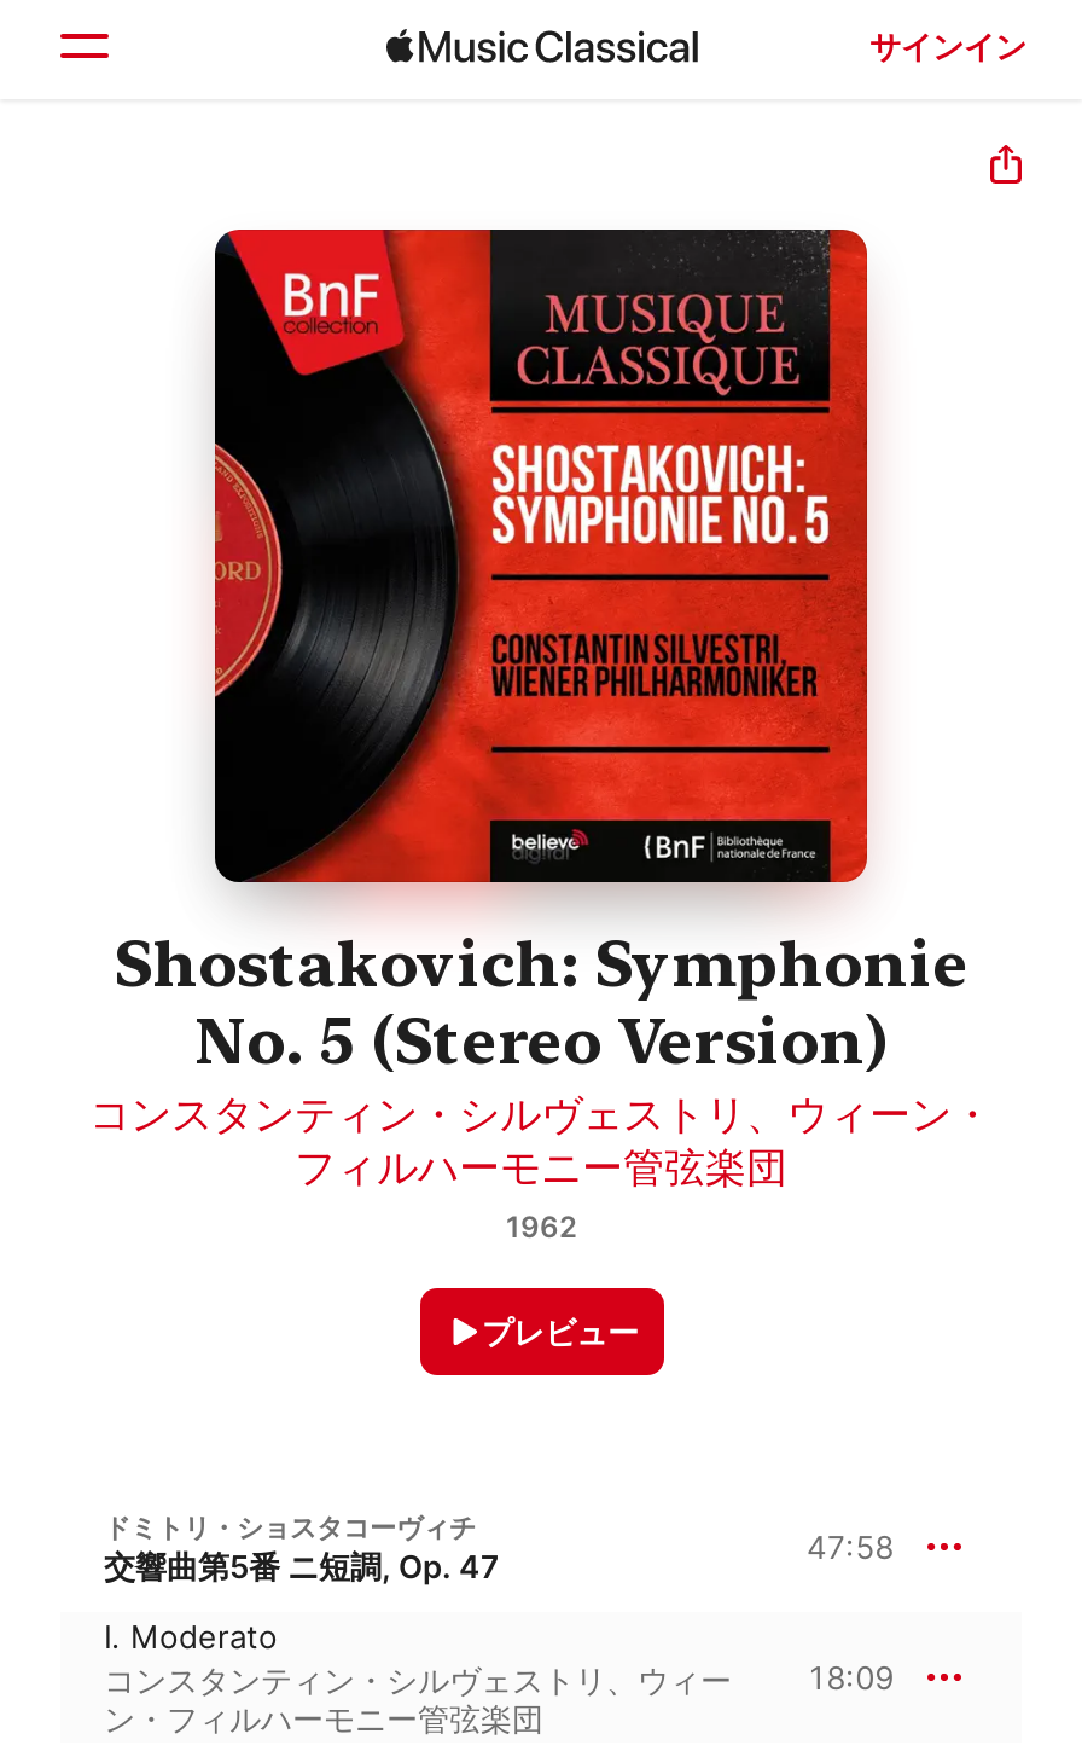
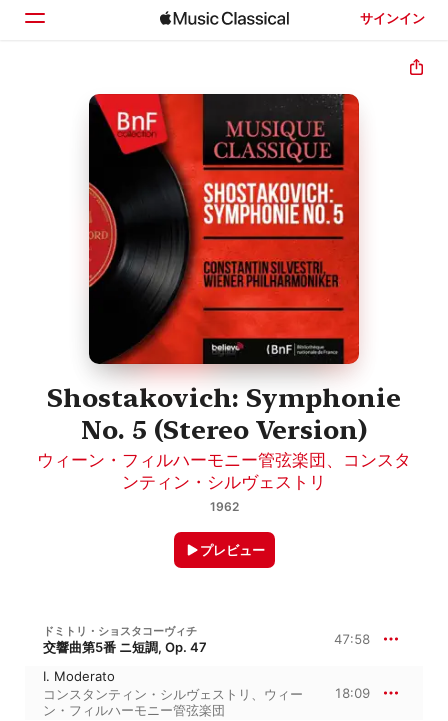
- コンスタンティン・シルヴェストリ、ウィーン・
- フィルハーモニー管弦楽団
+ ウィーン・フィルハーモニー管弦楽団、コンスタ
+ ンティン・シルヴェストリ
